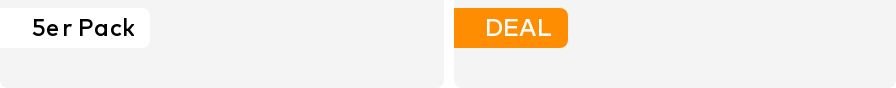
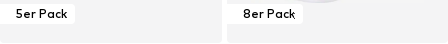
- DEAL

+ 8er Pack
